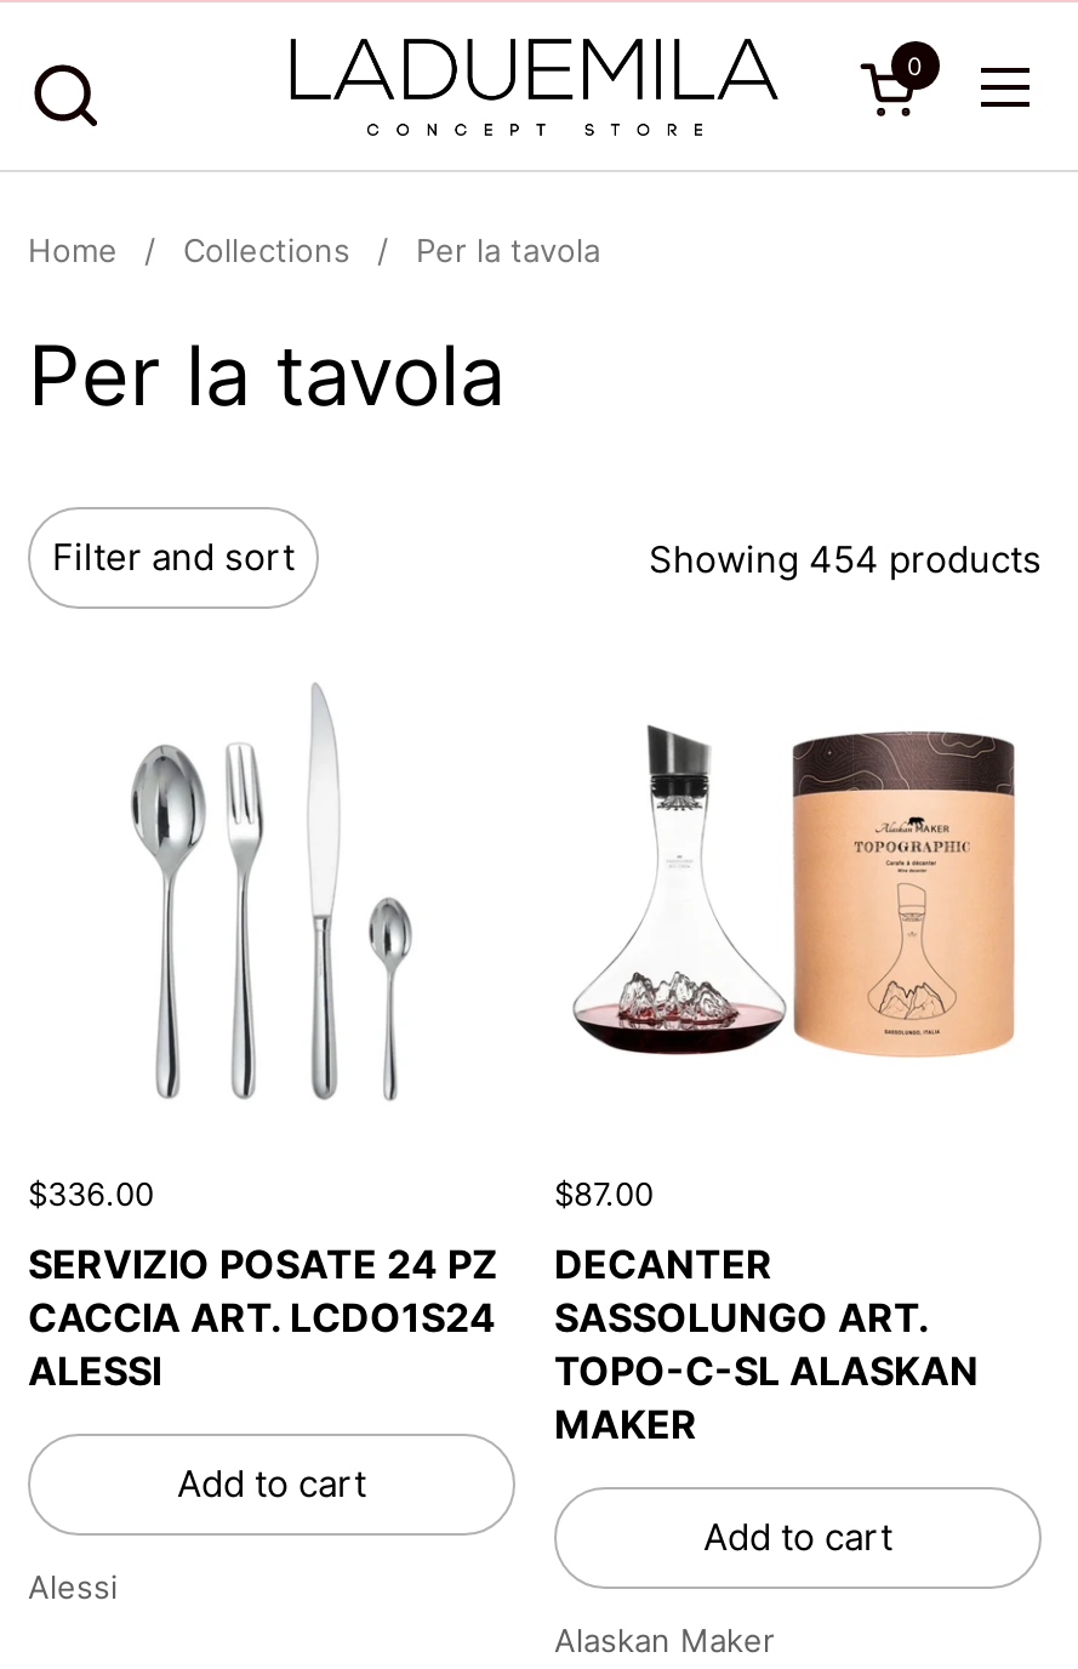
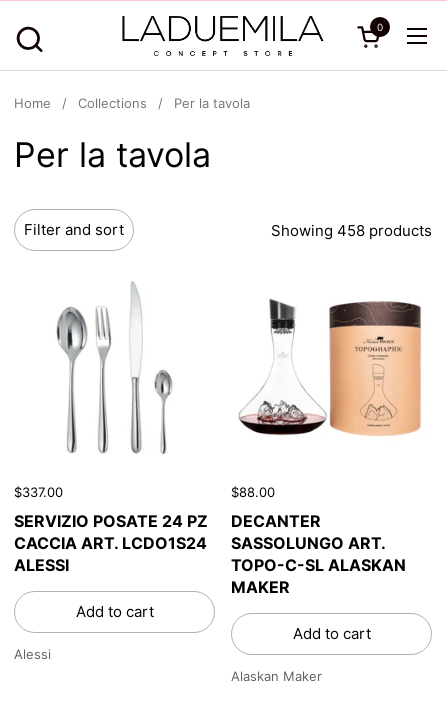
- Showing 454 products
+ Showing 458 products

- $336.00
+ $337.00

- $87.00
+ $88.00
